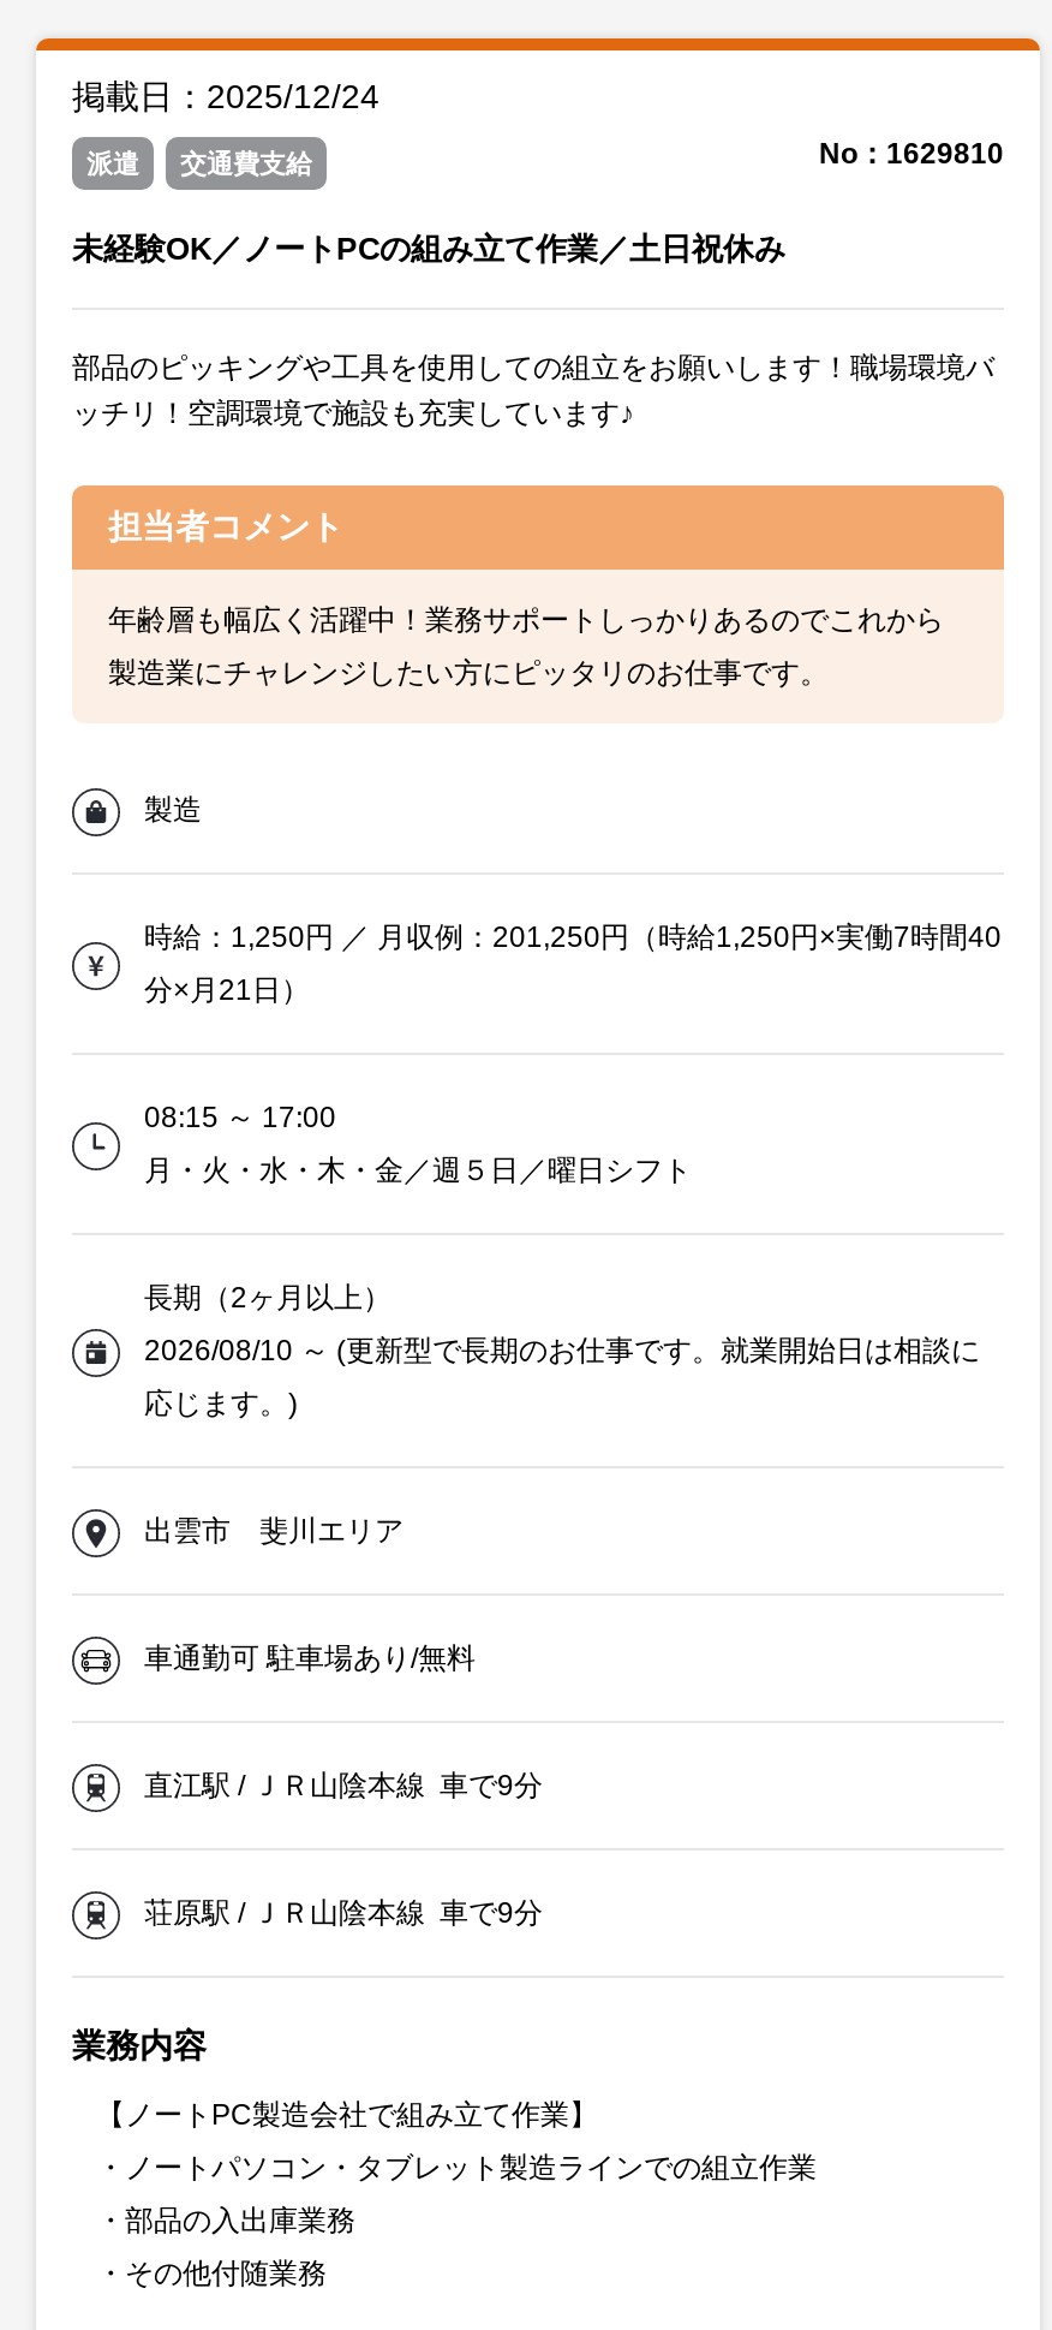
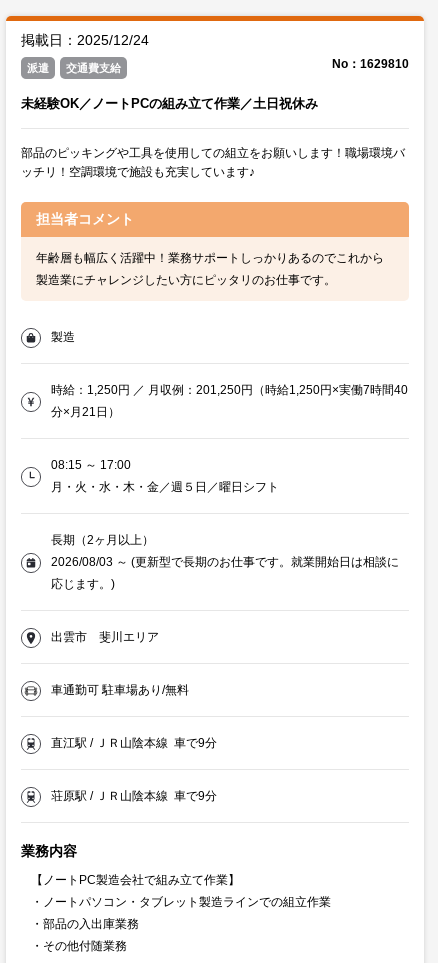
- 2026/08/10 ～ (更新型で長期のお仕事です。就業開始日は相談に
+ 2026/08/03 ～ (更新型で長期のお仕事です。就業開始日は相談に
